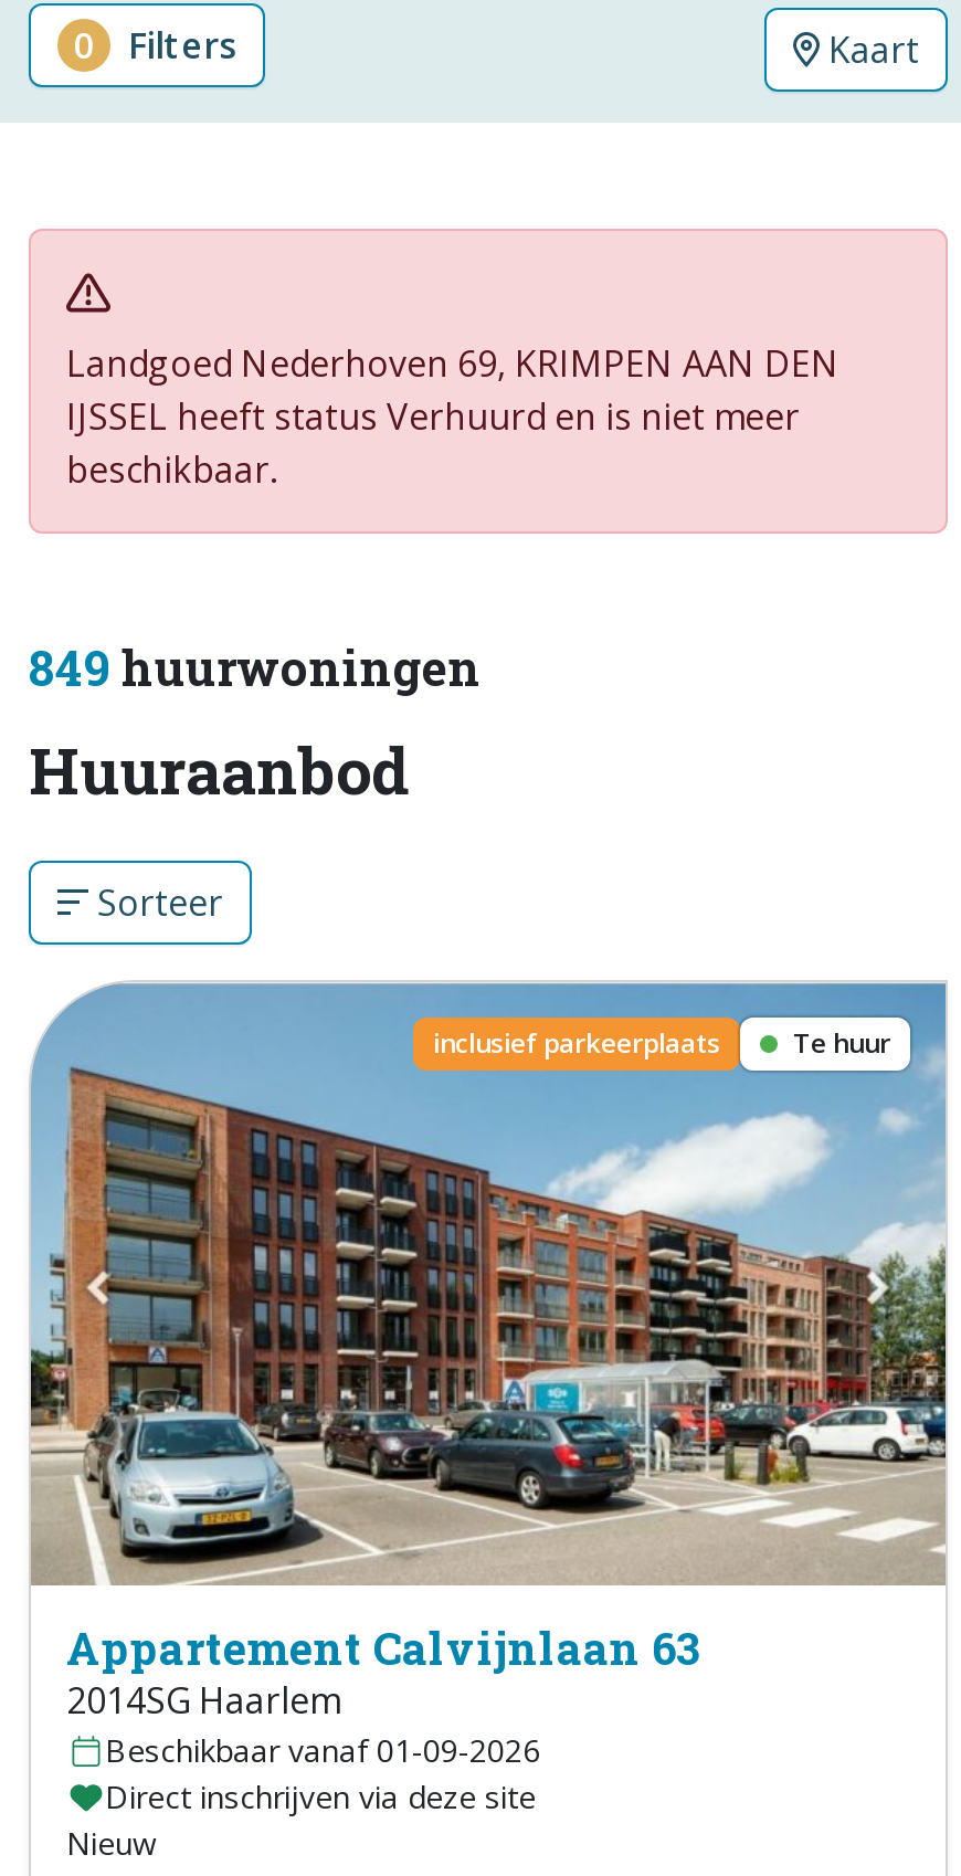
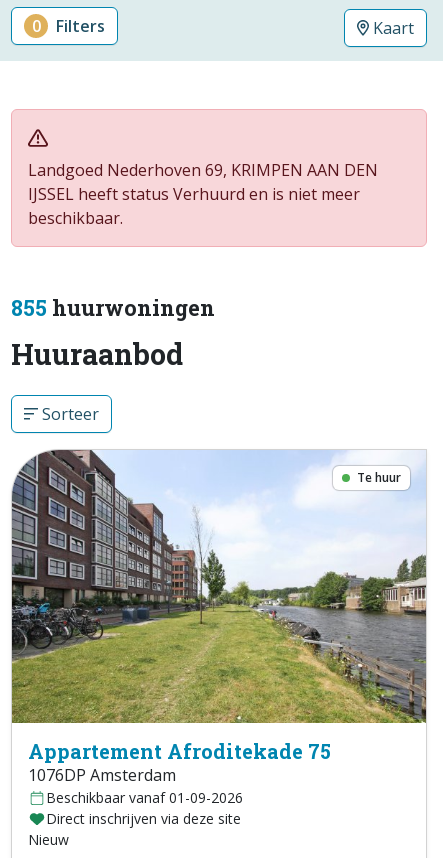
- 849 huurwoningen
+ 855 huurwoningen

- [image]
- Appartement Calvijnlaan 63
- 2014SG Haarlem
+ [image]
+ Appartement Afroditekade 75
+ 1076DP Amsterdam

- inclusief parkeerplaats
